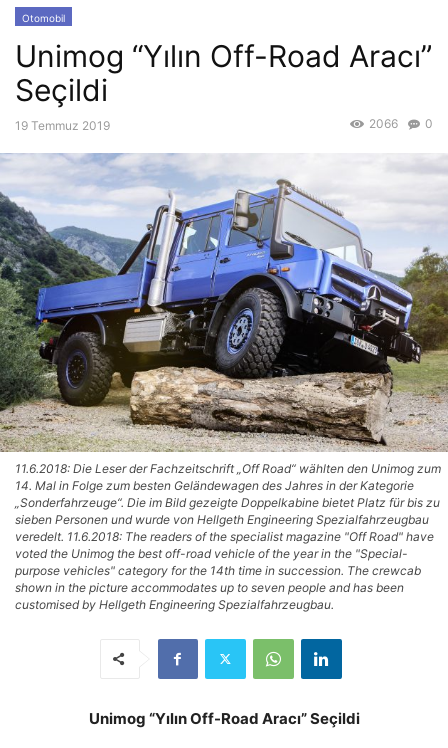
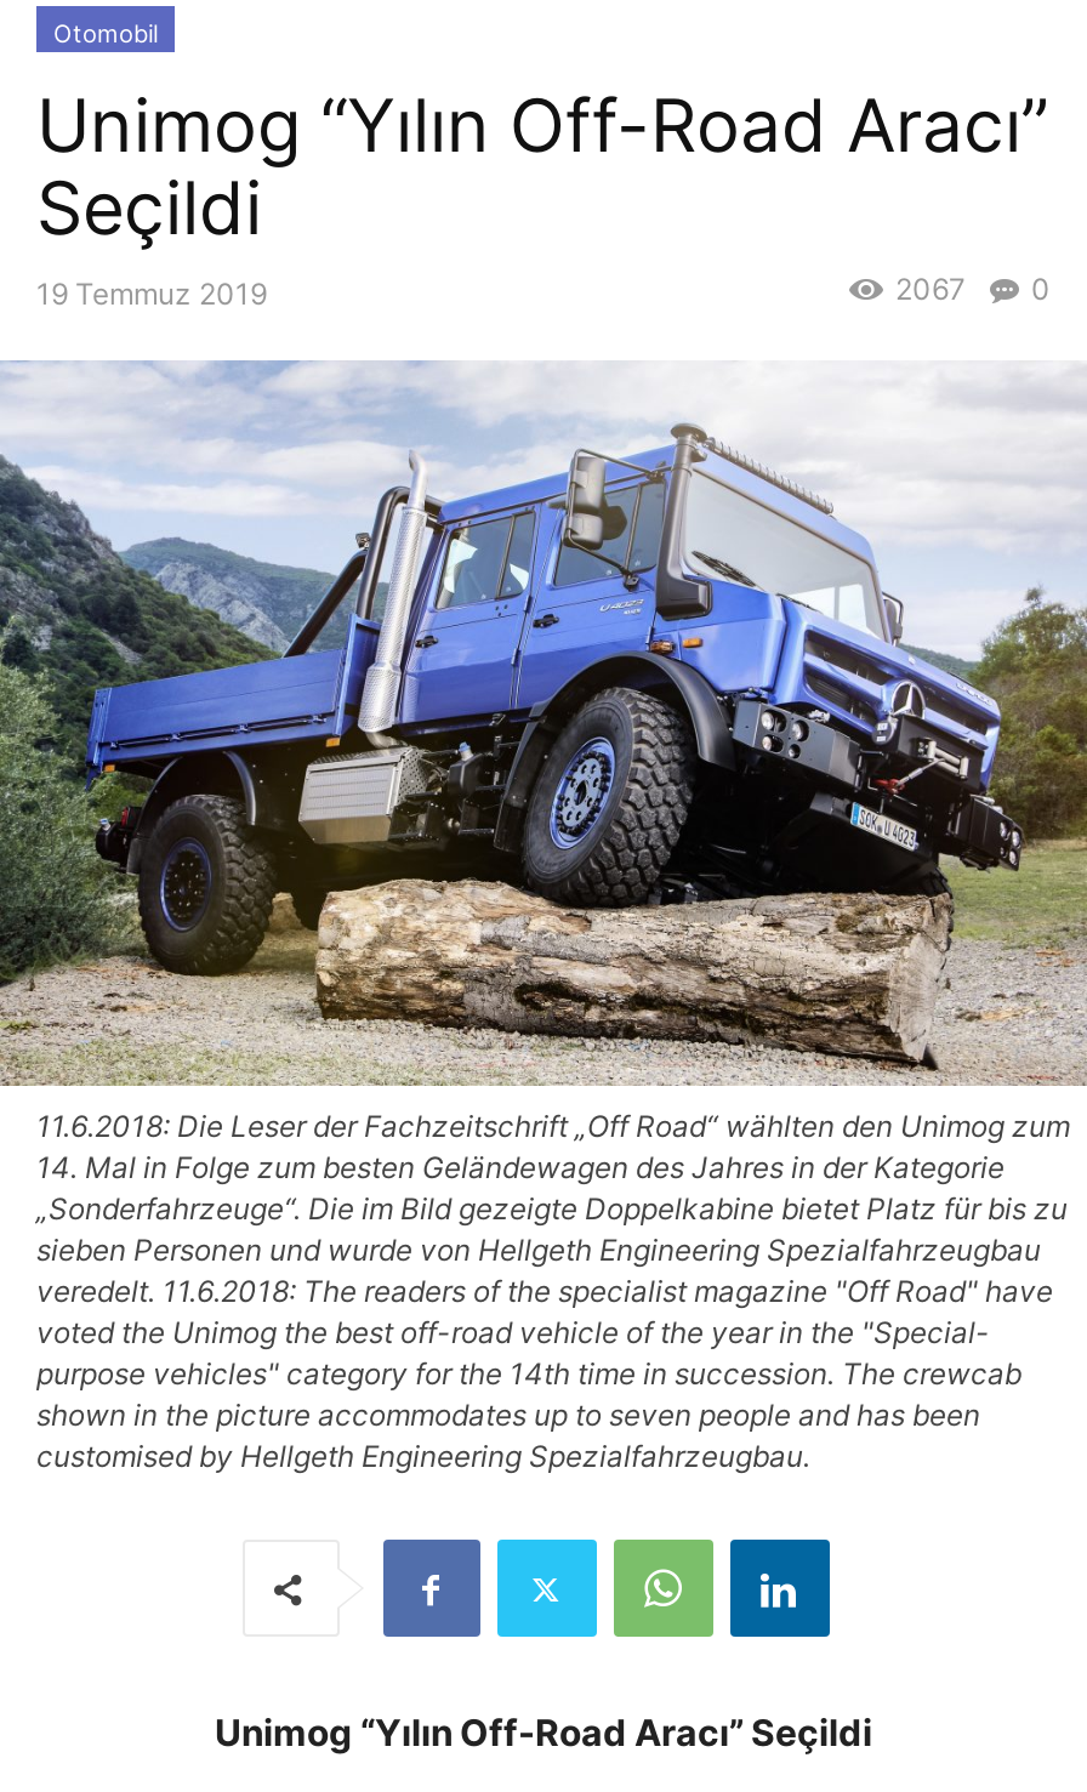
- 2066 0
+ 2067 0
